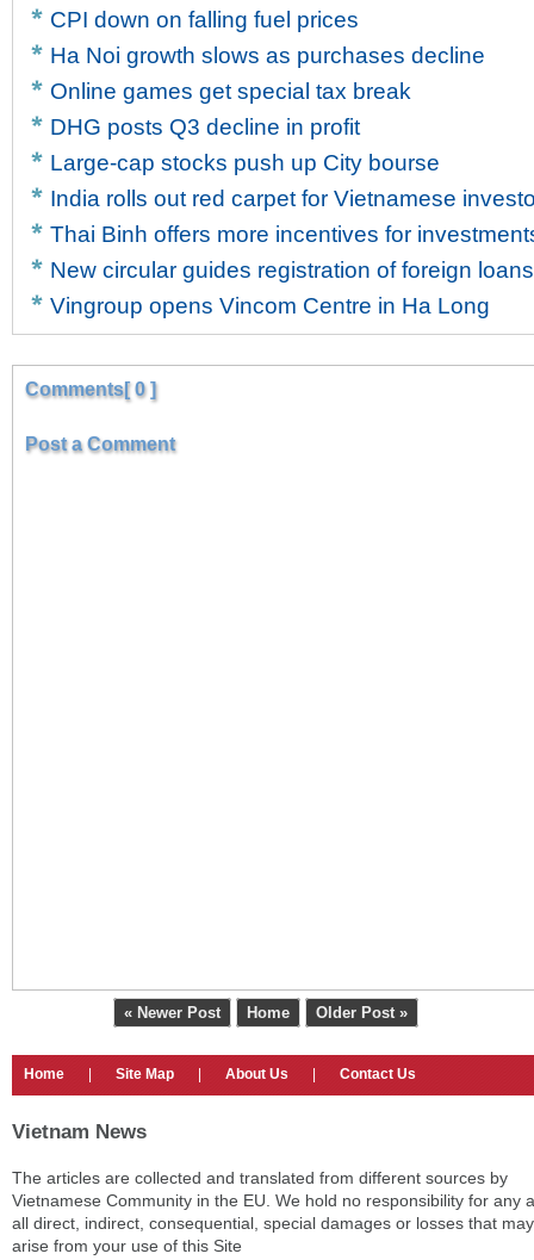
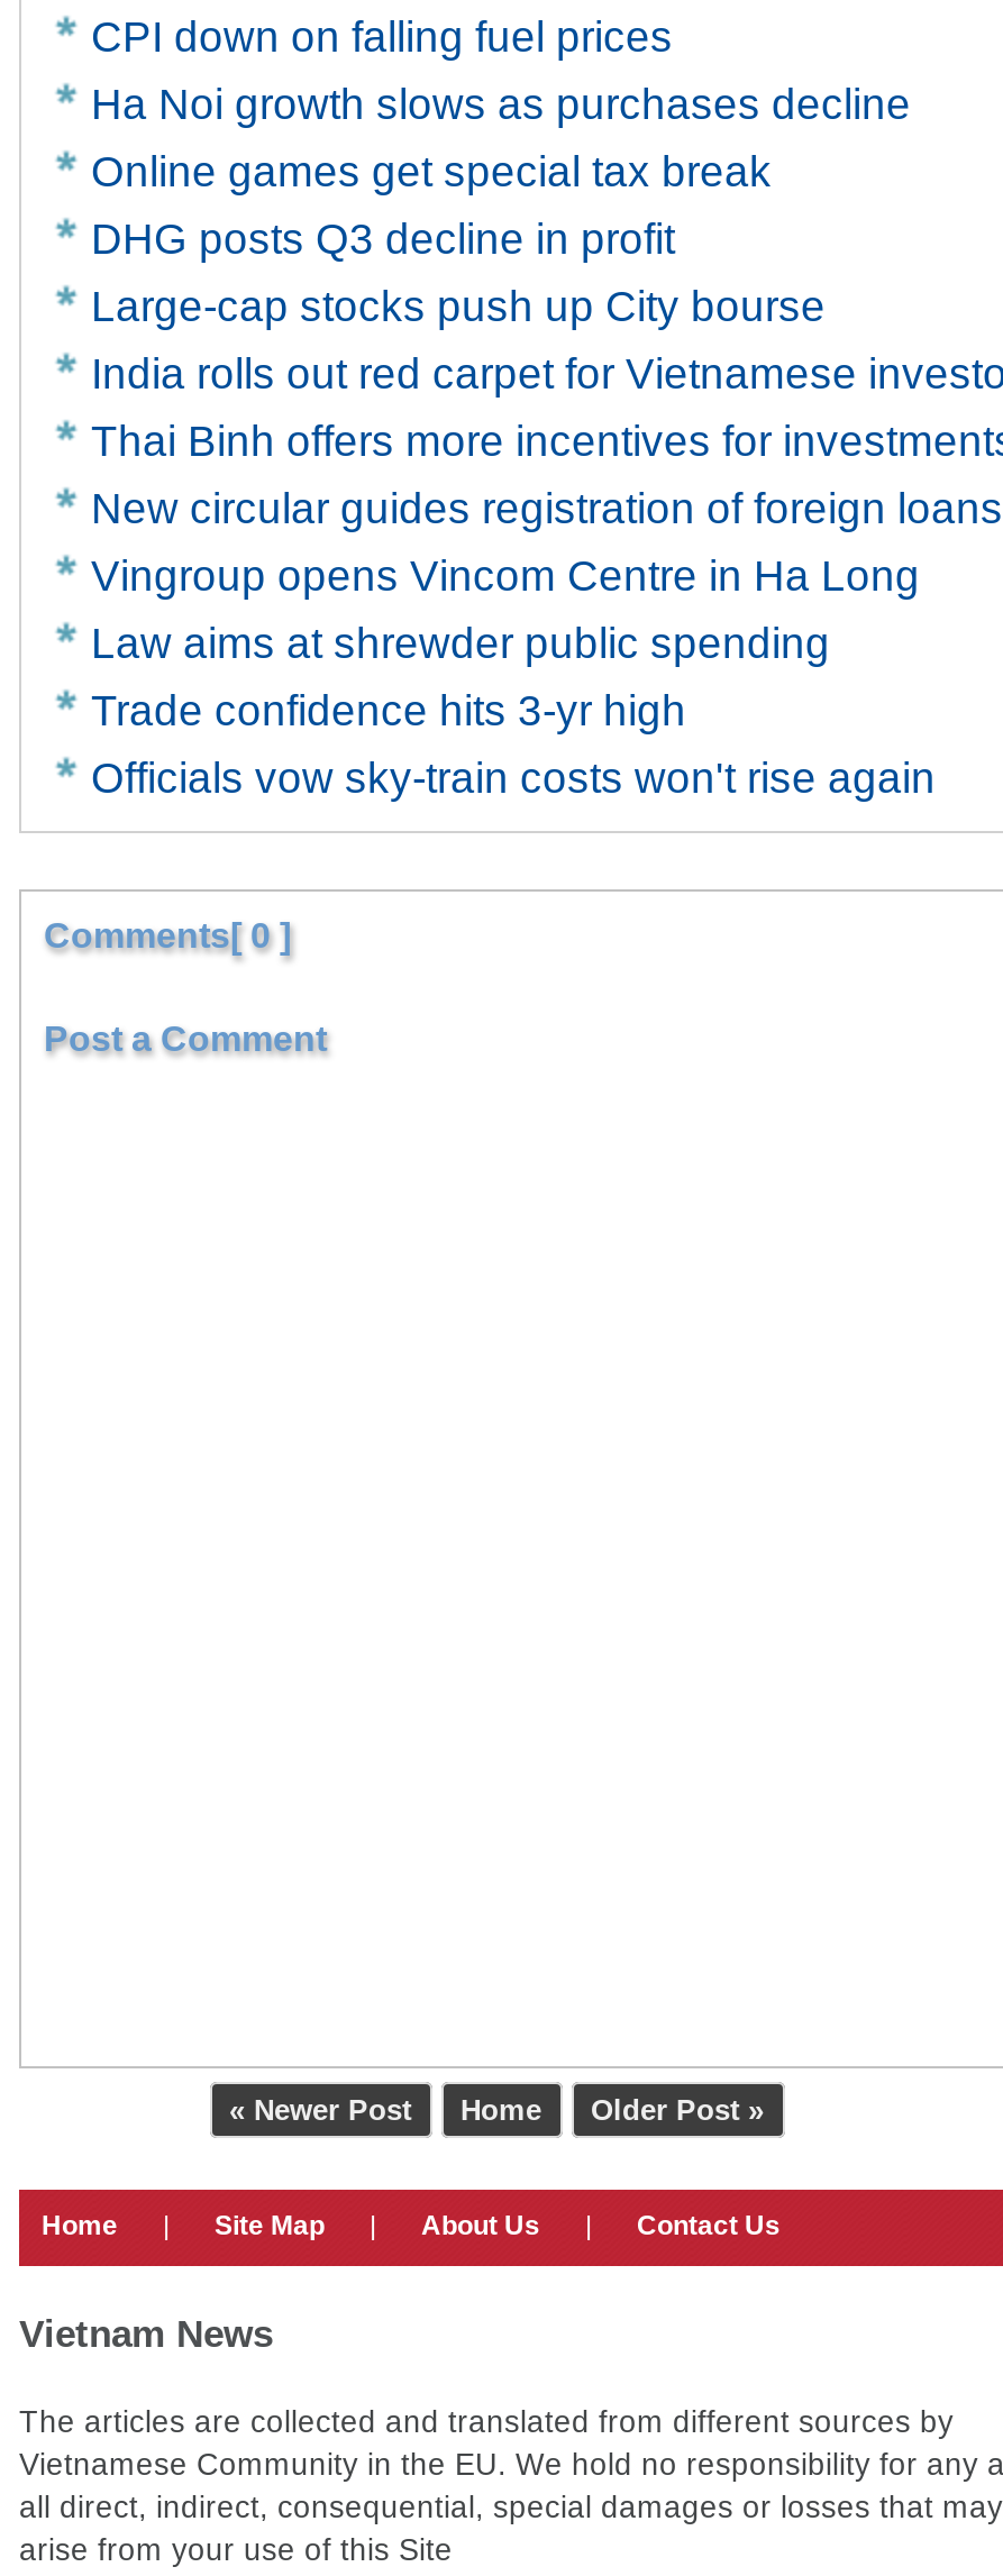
+ Law aims at shrewder public spending
+ Trade confidence hits 3-yr high
+ Officials vow sky-train costs won't rise again
